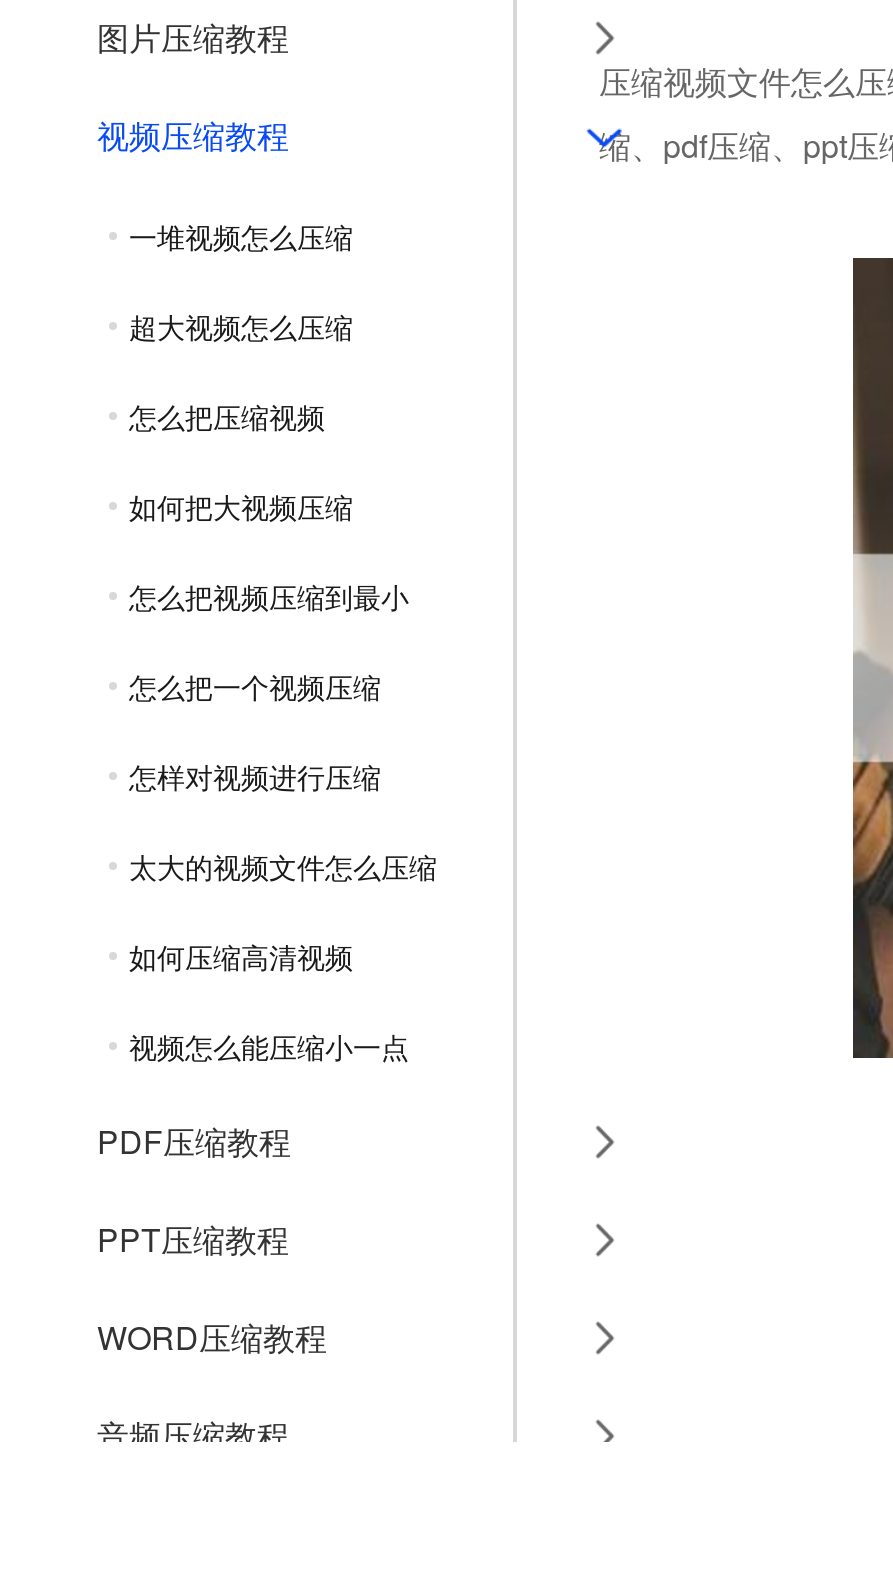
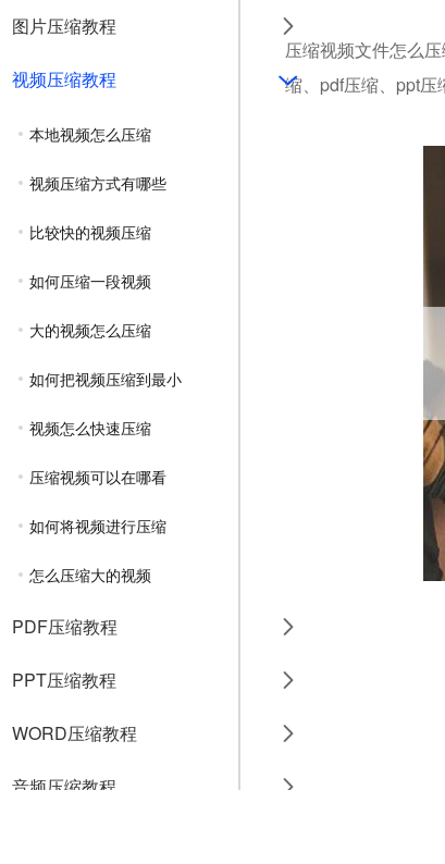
- 一堆视频怎么压缩
+ 本地视频怎么压缩

- 超大视频怎么压缩
+ 视频压缩方式有哪些

- 怎么把压缩视频
+ 比较快的视频压缩

- 如何把大视频压缩
+ 如何压缩一段视频

- 怎么把视频压缩到最小
+ 大的视频怎么压缩

- 怎么把一个视频压缩
+ 如何把视频压缩到最小

- 怎样对视频进行压缩
+ 视频怎么快速压缩

- 太大的视频文件怎么压缩
+ 压缩视频可以在哪看

- 如何压缩高清视频
+ 如何将视频进行压缩

- 视频怎么能压缩小一点
+ 怎么压缩大的视频
